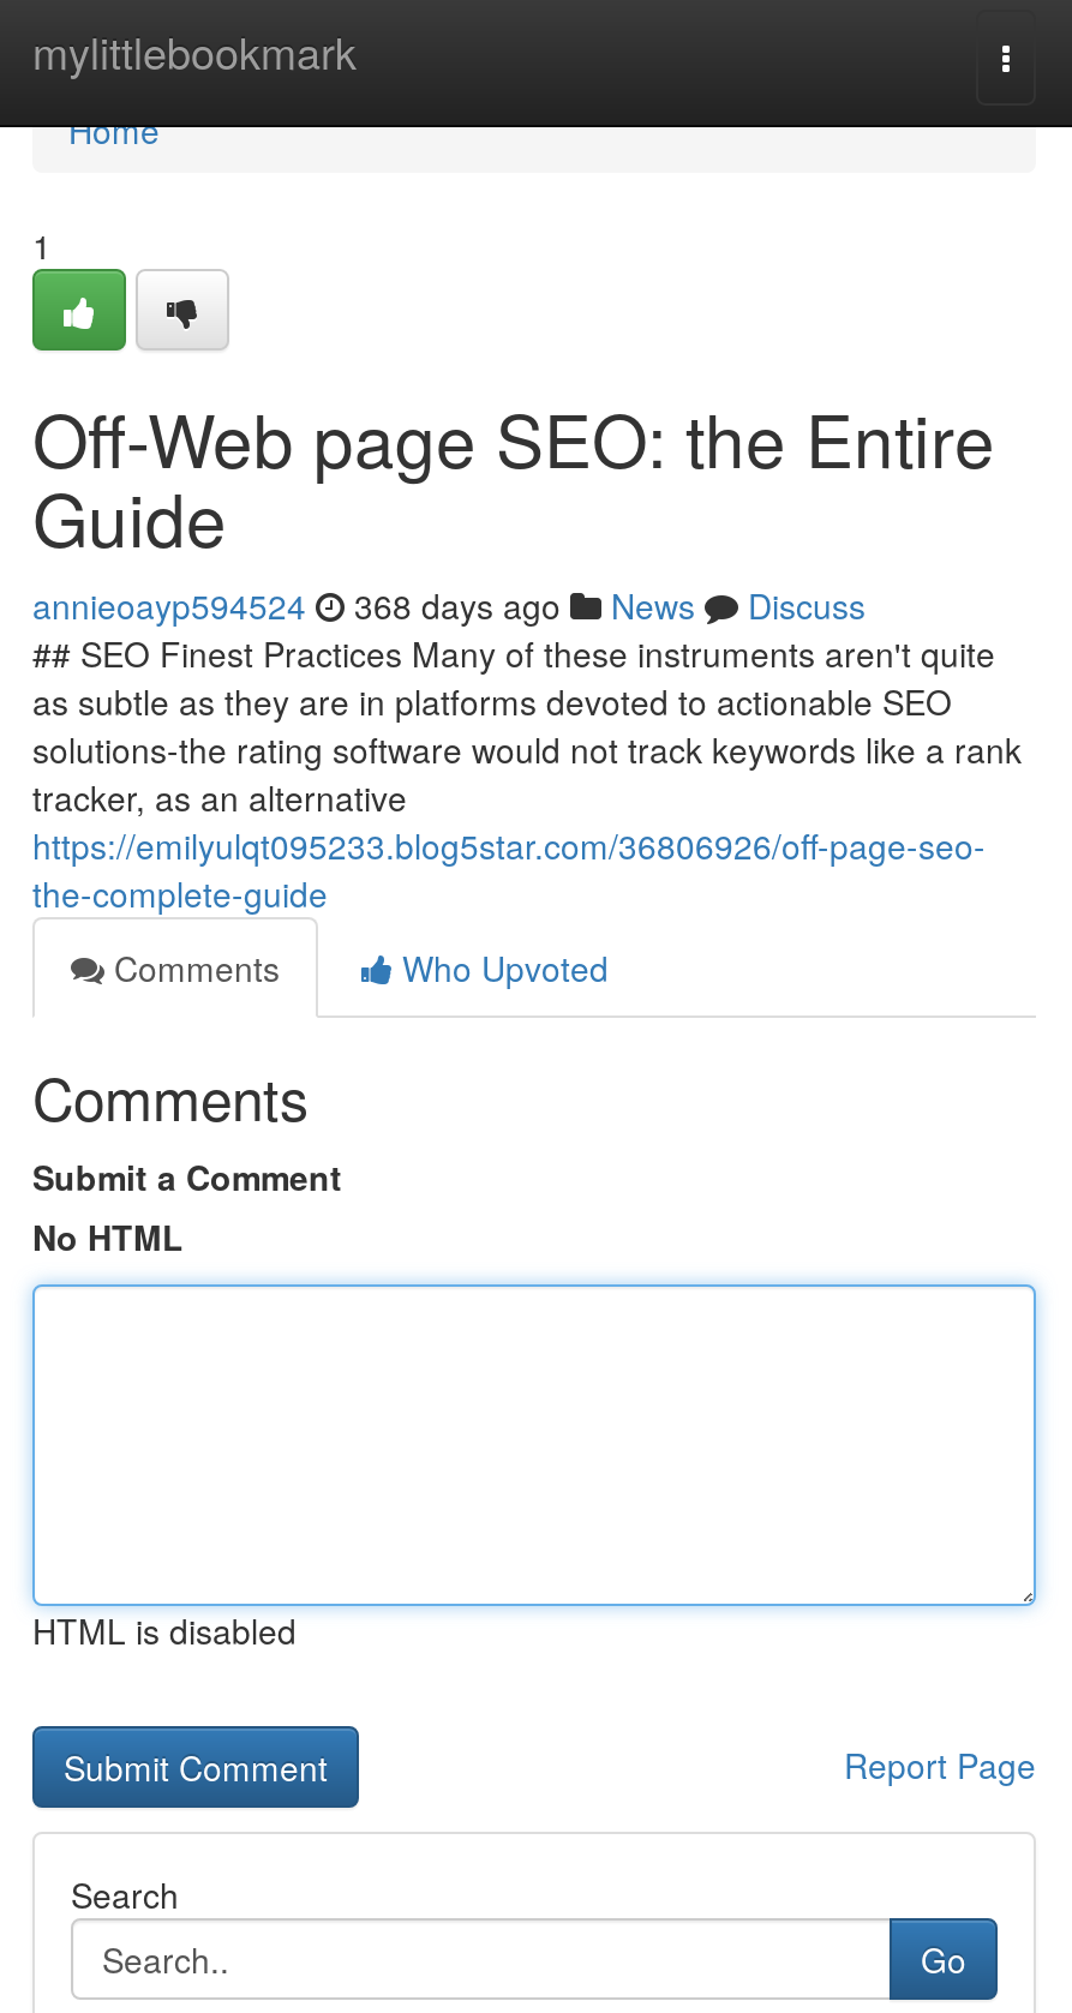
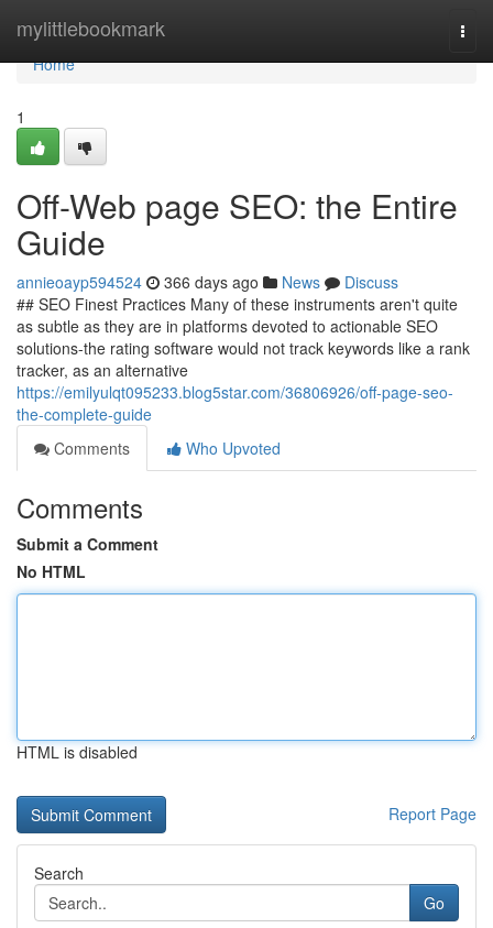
- annieoayp594524 368 days ago News Discuss
+ annieoayp594524 366 days ago News Discuss
